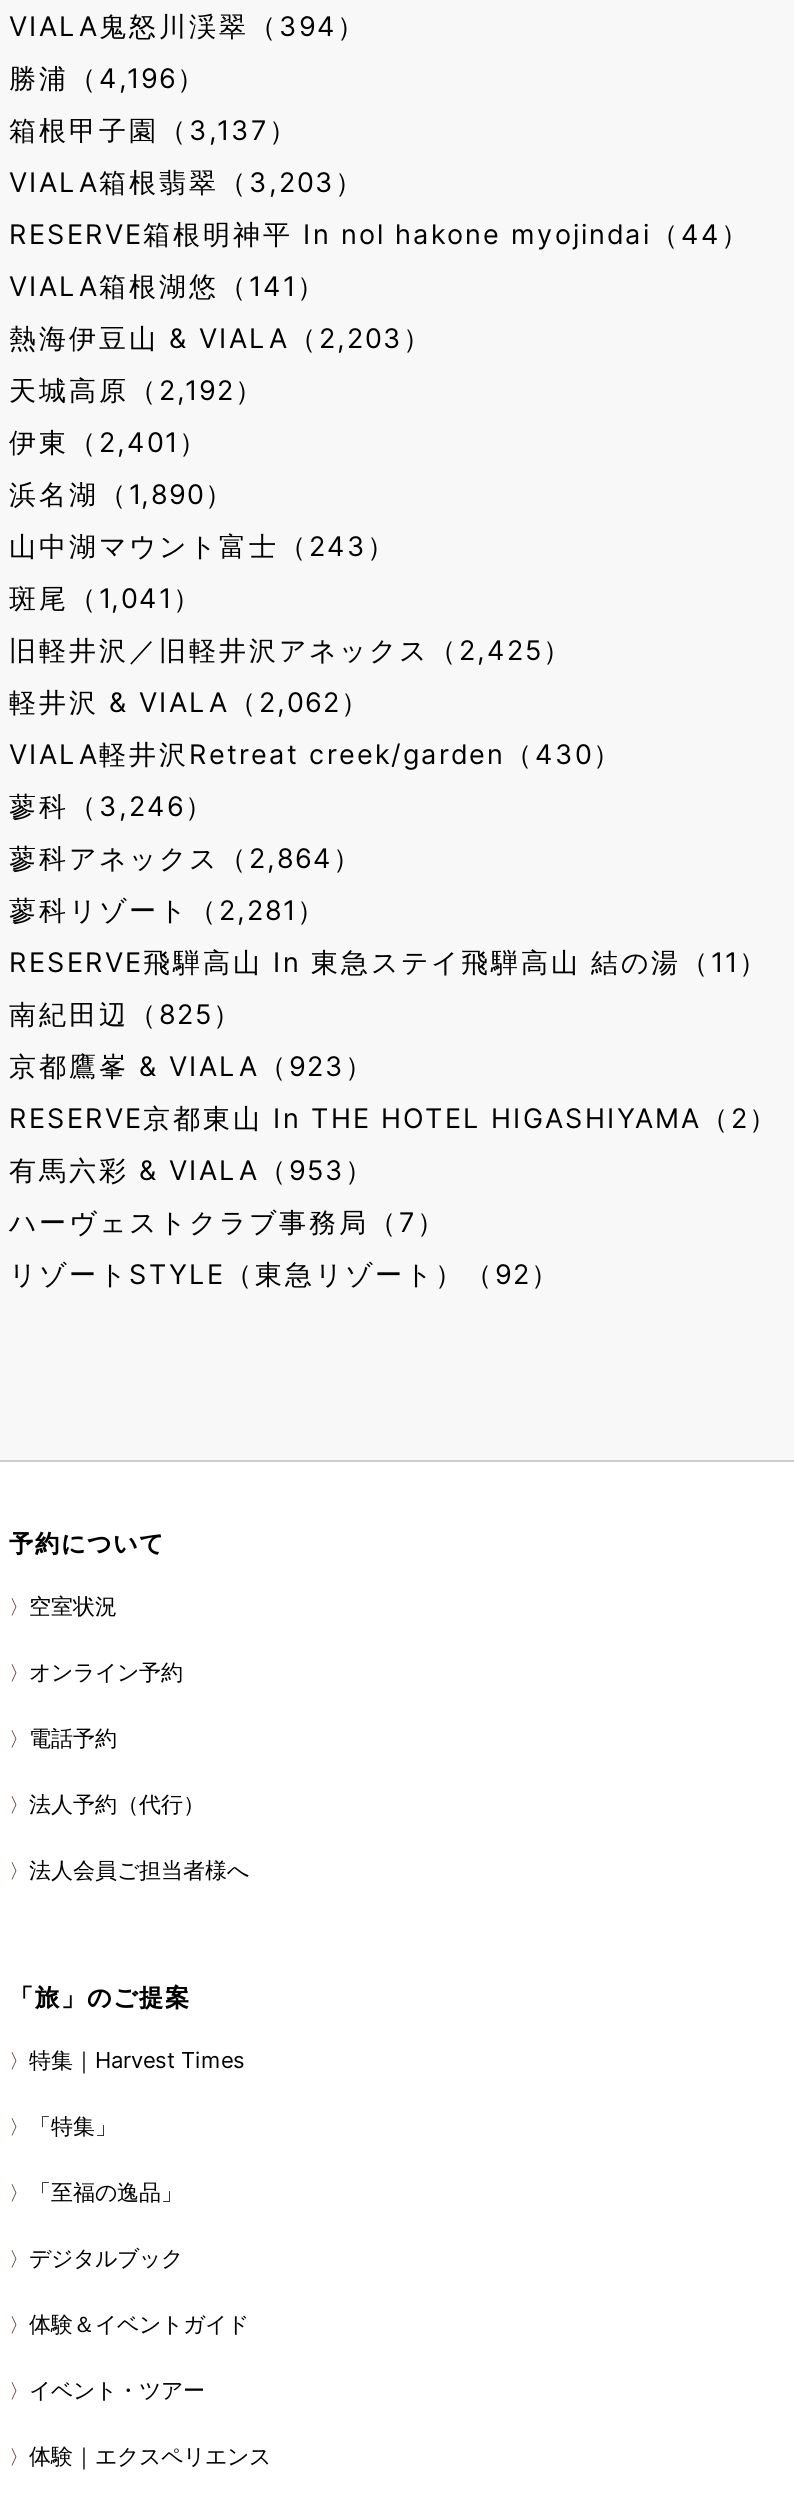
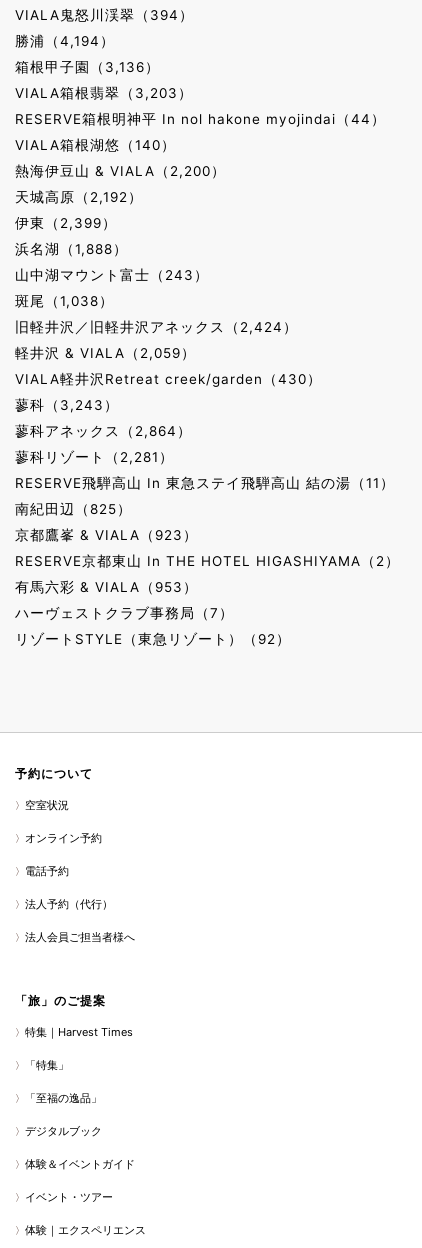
- 勝浦（4,196）
+ 勝浦（4,194）

- 箱根甲子園（3,137）
+ 箱根甲子園（3,136）

- VIALA箱根湖悠（141）
+ VIALA箱根湖悠（140）

- 熱海伊豆山 & VIALA（2,203）
+ 熱海伊豆山 & VIALA（2,200）

- 伊東（2,401）
+ 伊東（2,399）

- 浜名湖（1,890）
+ 浜名湖（1,888）

- 斑尾（1,041）
+ 斑尾（1,038）

- 旧軽井沢／旧軽井沢アネックス（2,425）
+ 旧軽井沢／旧軽井沢アネックス（2,424）

- 軽井沢 & VIALA（2,062）
+ 軽井沢 & VIALA（2,059）

- 蓼科（3,246）
+ 蓼科（3,243）
